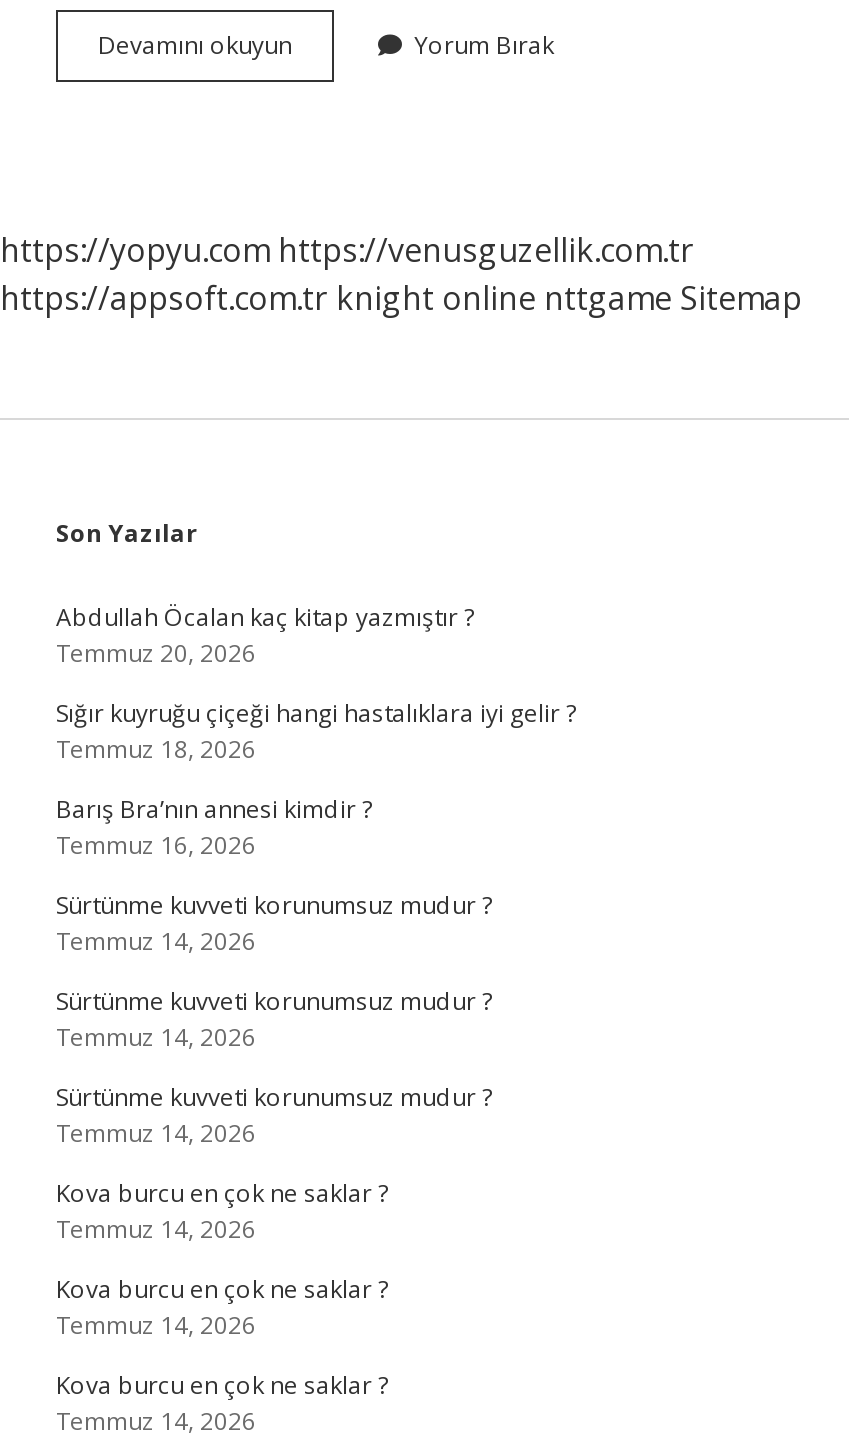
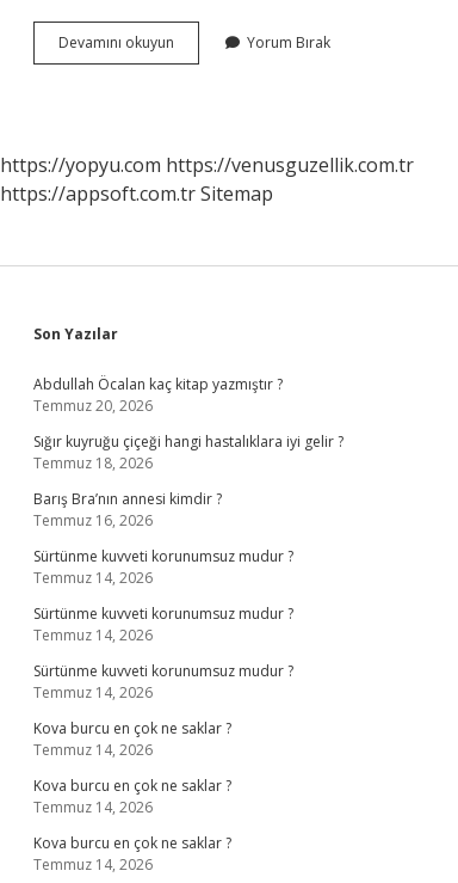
- https://appsoft.com.tr knight online nttgame Sitemap
+ https://appsoft.com.tr Sitemap
